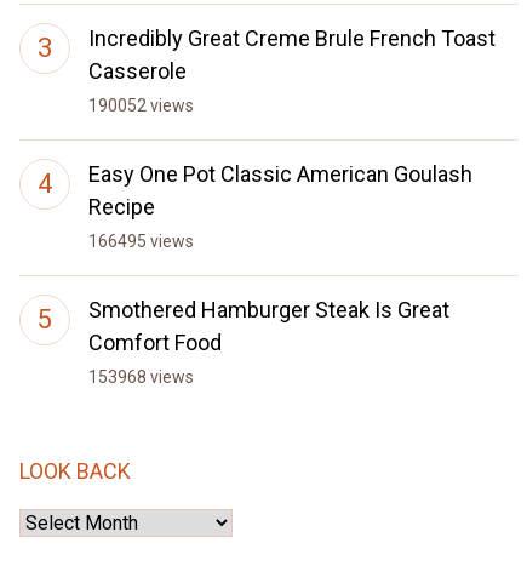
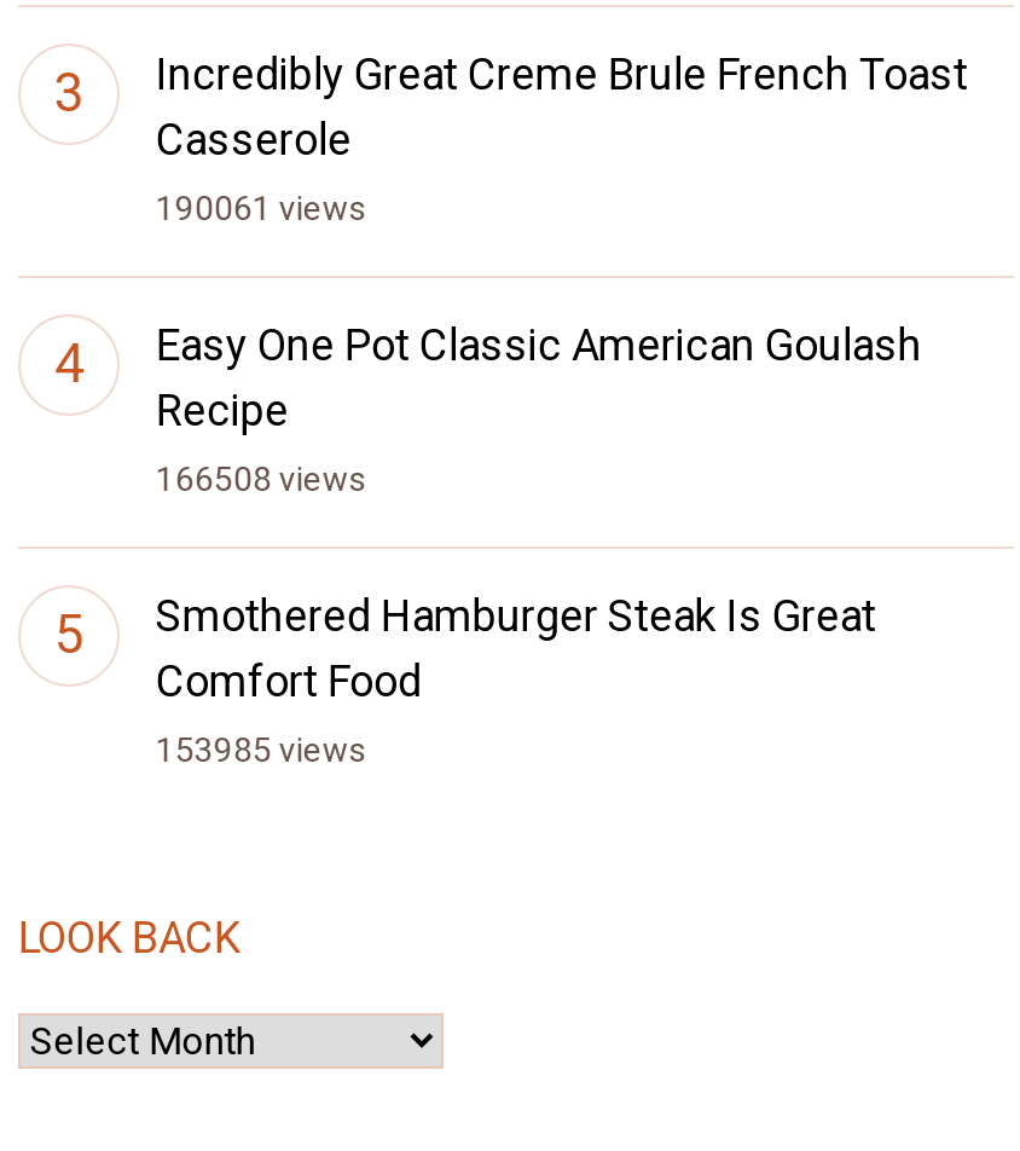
- 190052 views
+ 190061 views

- 166495 views
+ 166508 views

- 153968 views
+ 153985 views
